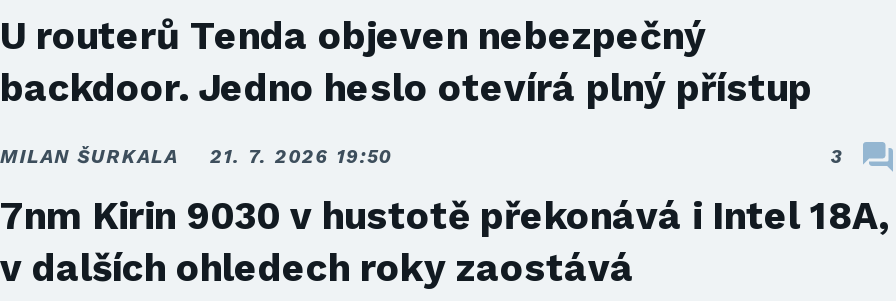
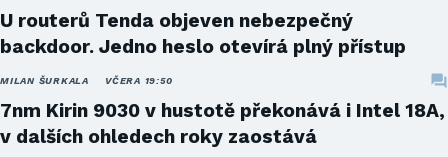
- 21. 7. 2026 19:50
- 3
+ VČERA 19:50
